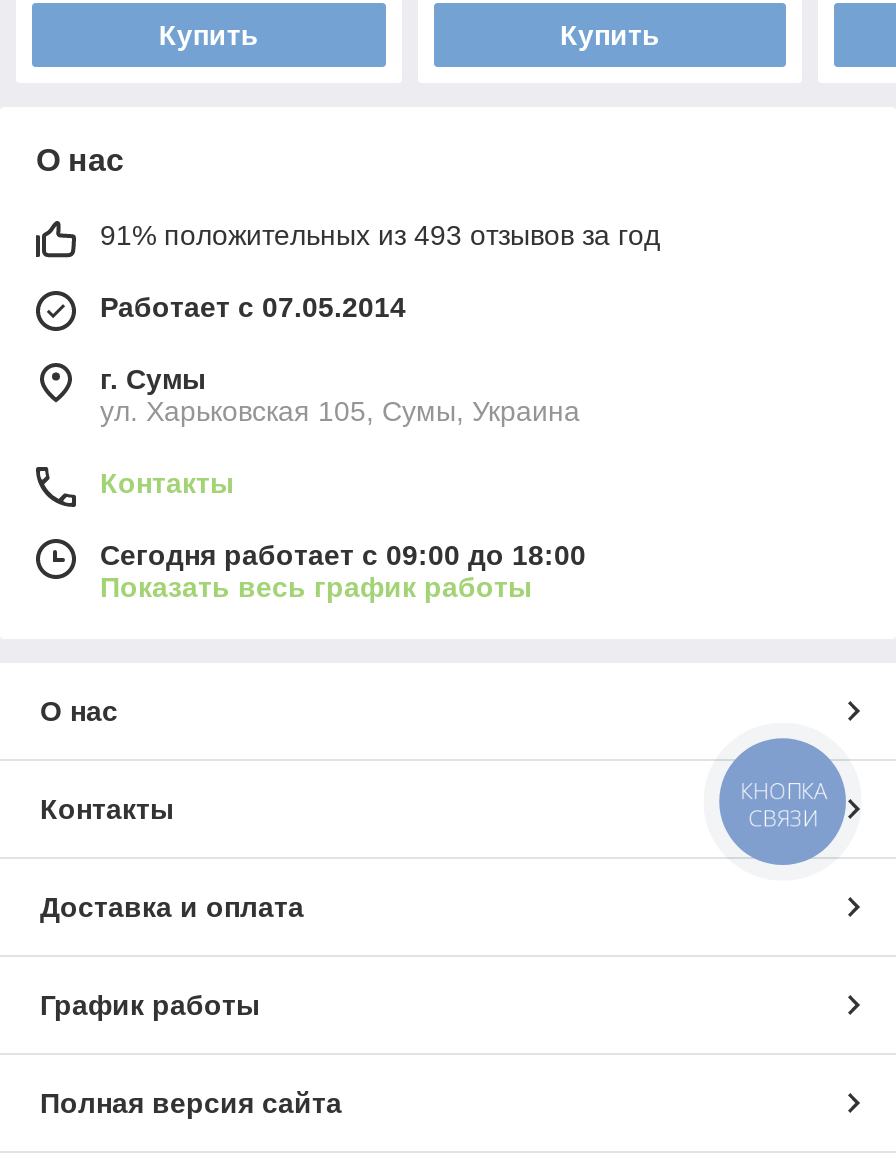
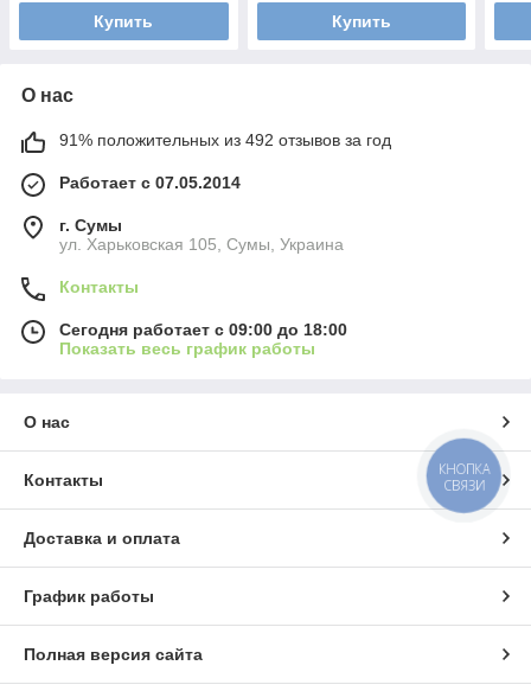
- 91% положительных из 493 отзывов за год
+ 91% положительных из 492 отзывов за год
